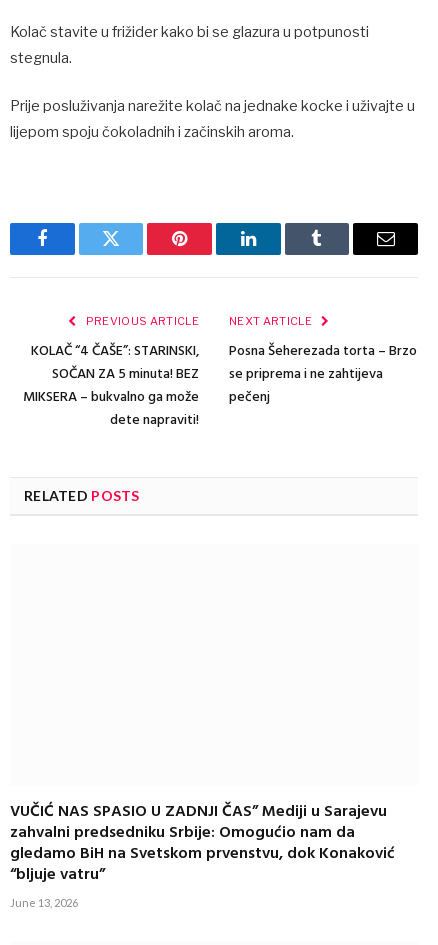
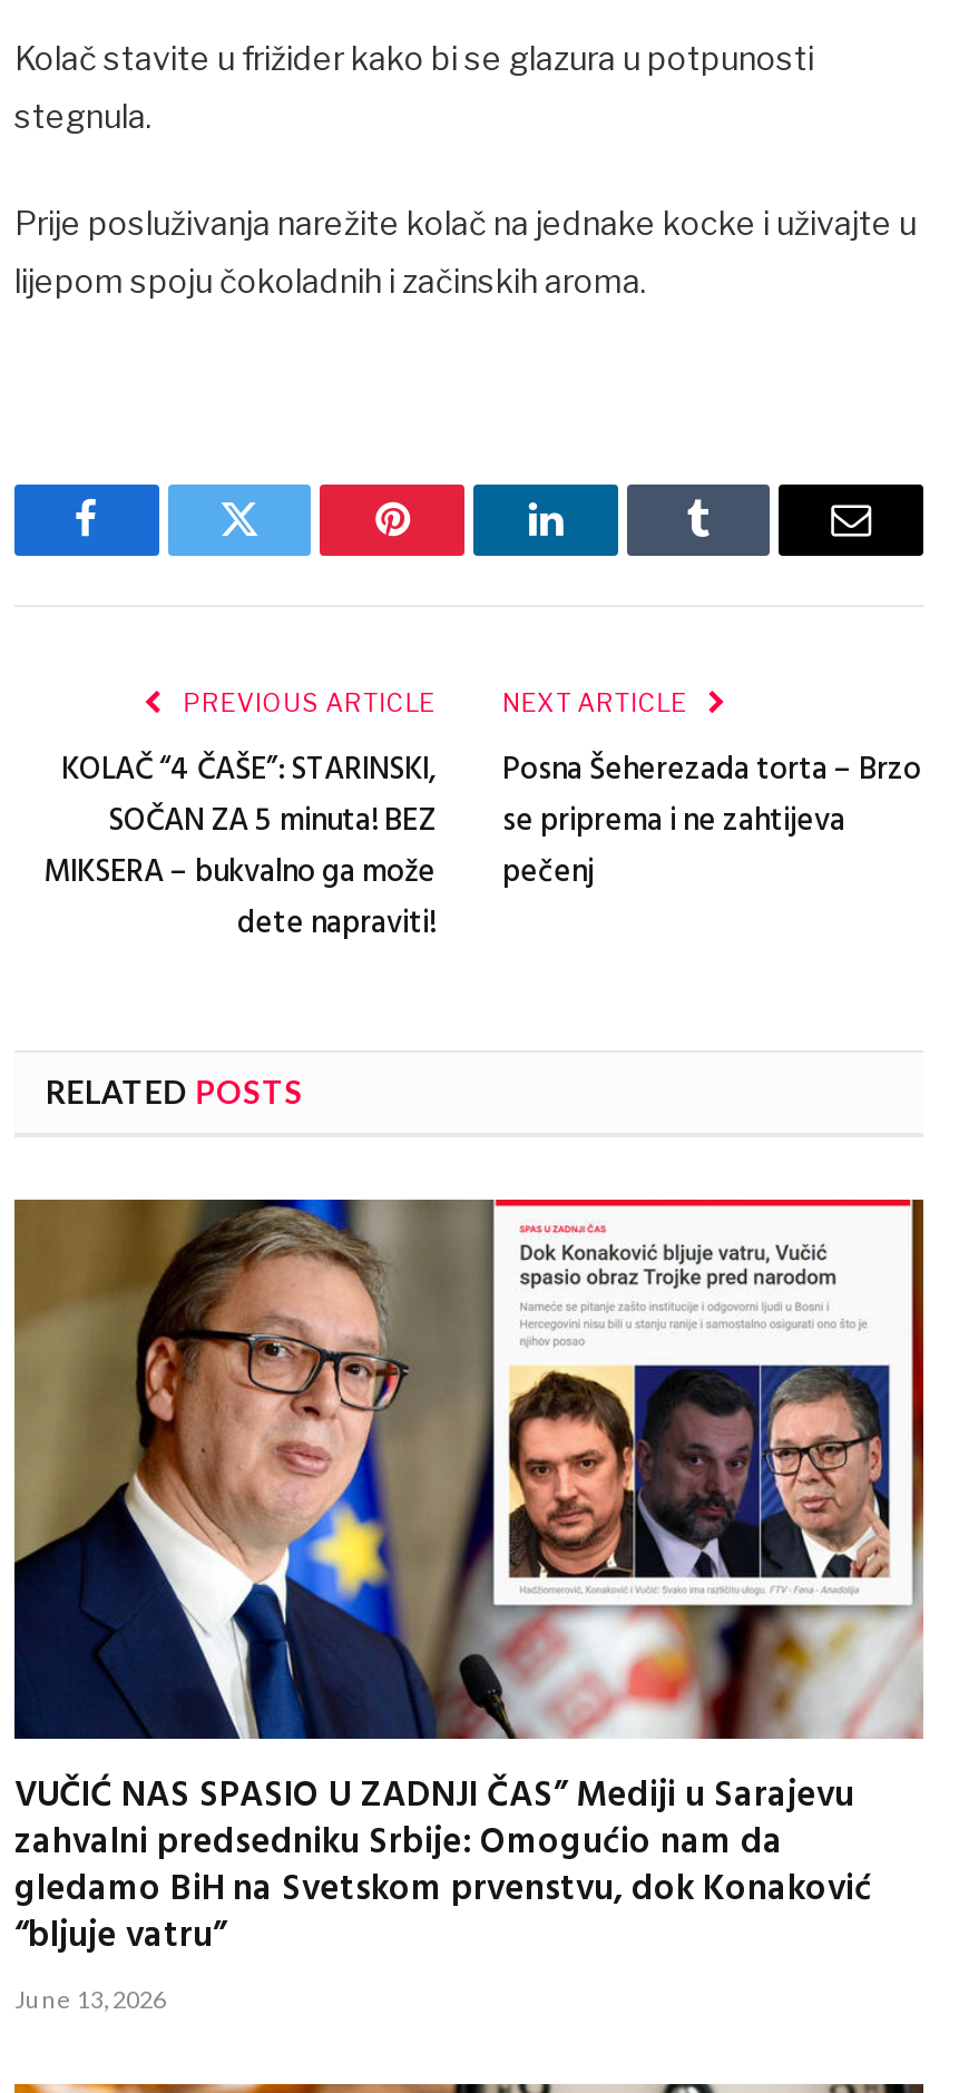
+ [image]
